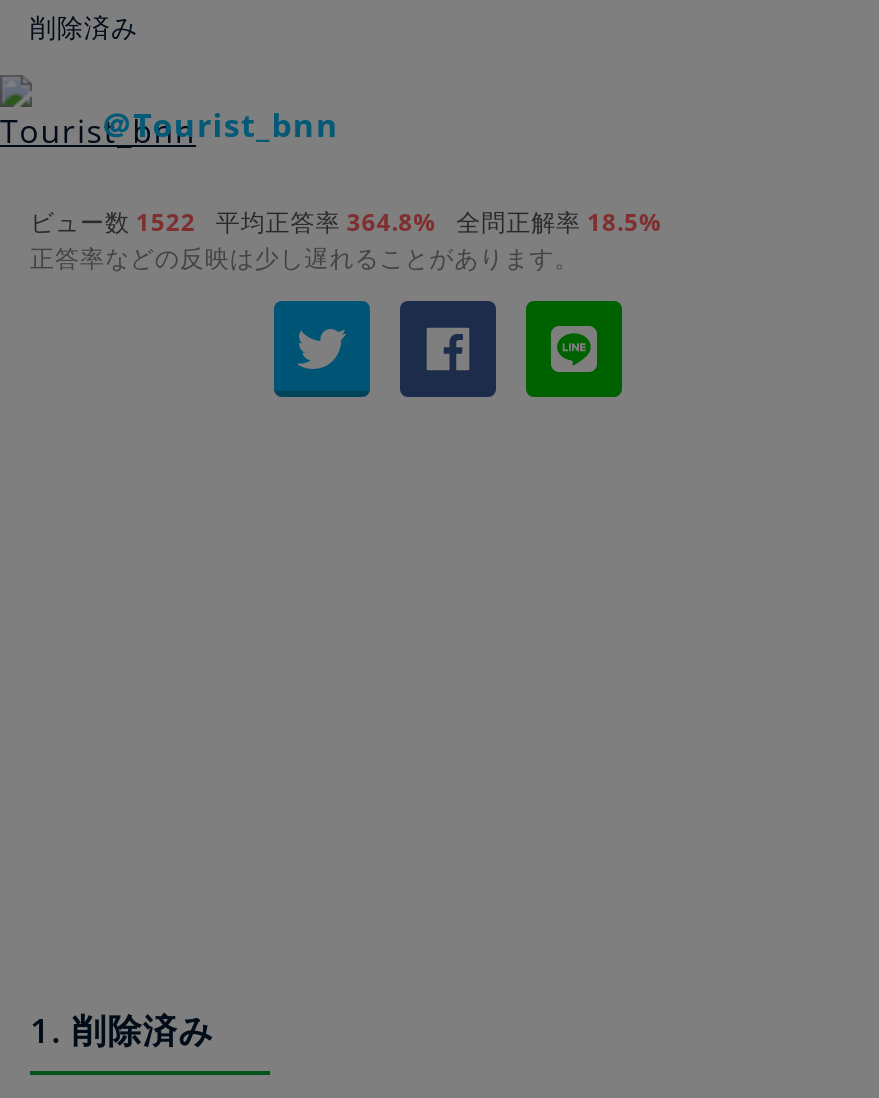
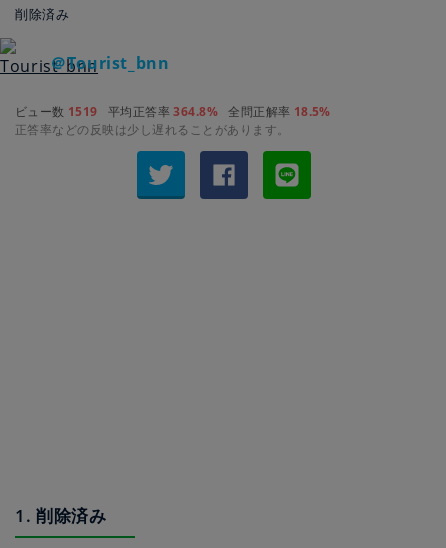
- ビュー数 1522 平均正答率 364.8% 全問正解率 18.5%
+ ビュー数 1519 平均正答率 364.8% 全問正解率 18.5%
